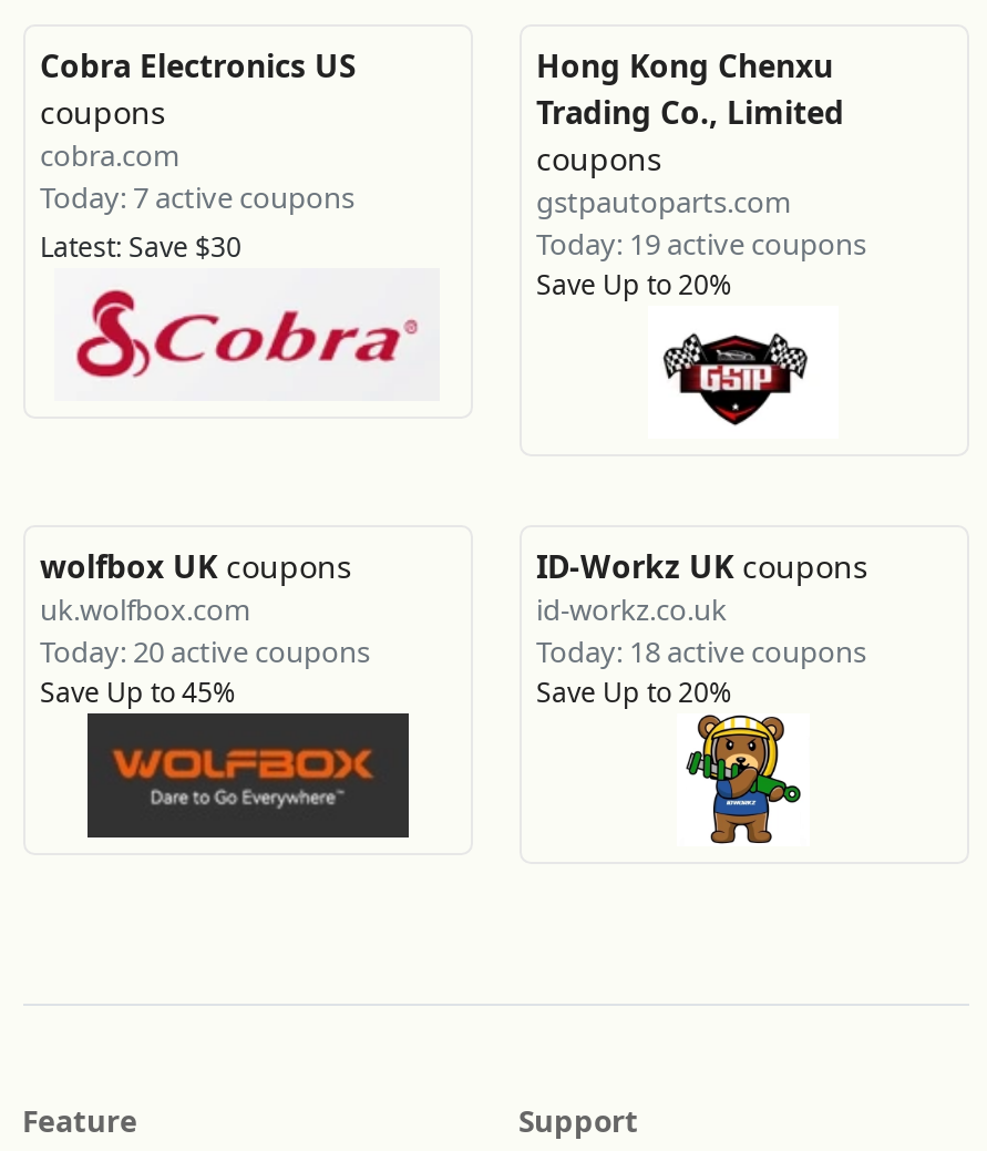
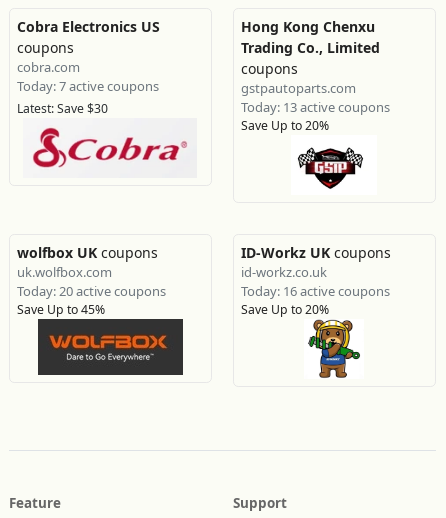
- Today: 19 active coupons
+ Today: 13 active coupons

- Today: 18 active coupons
+ Today: 16 active coupons
